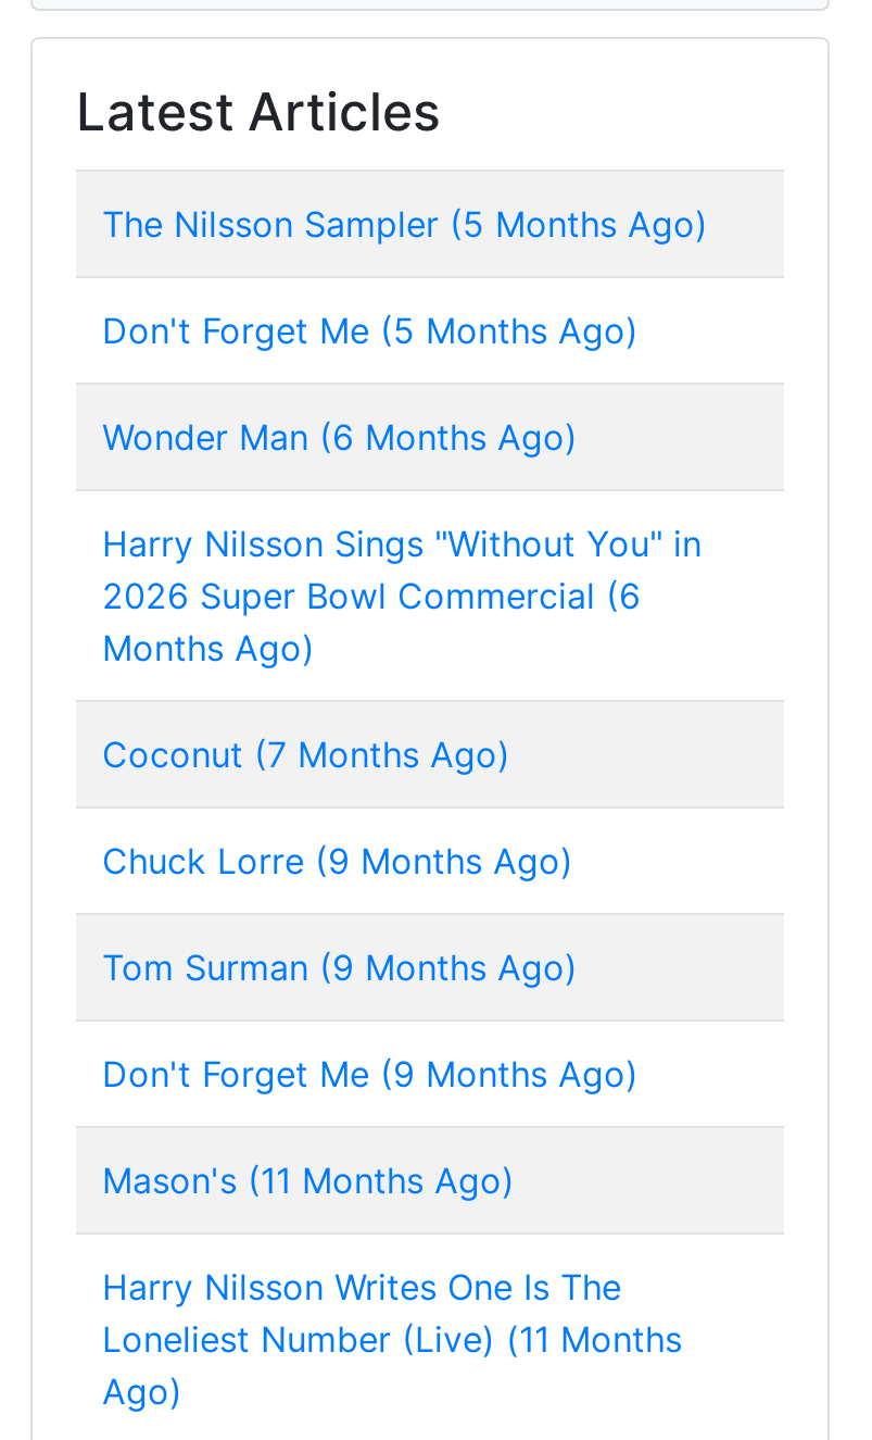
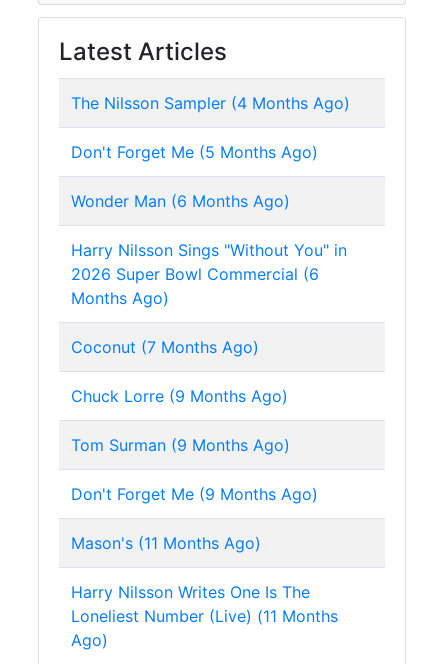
- The Nilsson Sampler (5 Months Ago)
+ The Nilsson Sampler (4 Months Ago)
